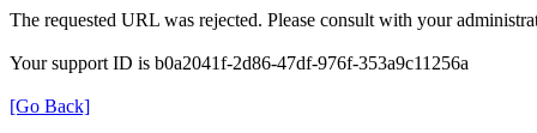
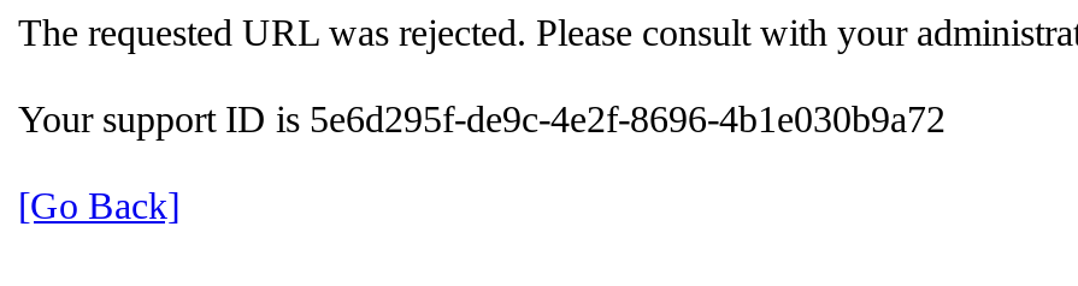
- Your support ID is b0a2041f-2d86-47df-976f-353a9c11256a
+ Your support ID is 5e6d295f-de9c-4e2f-8696-4b1e030b9a72
